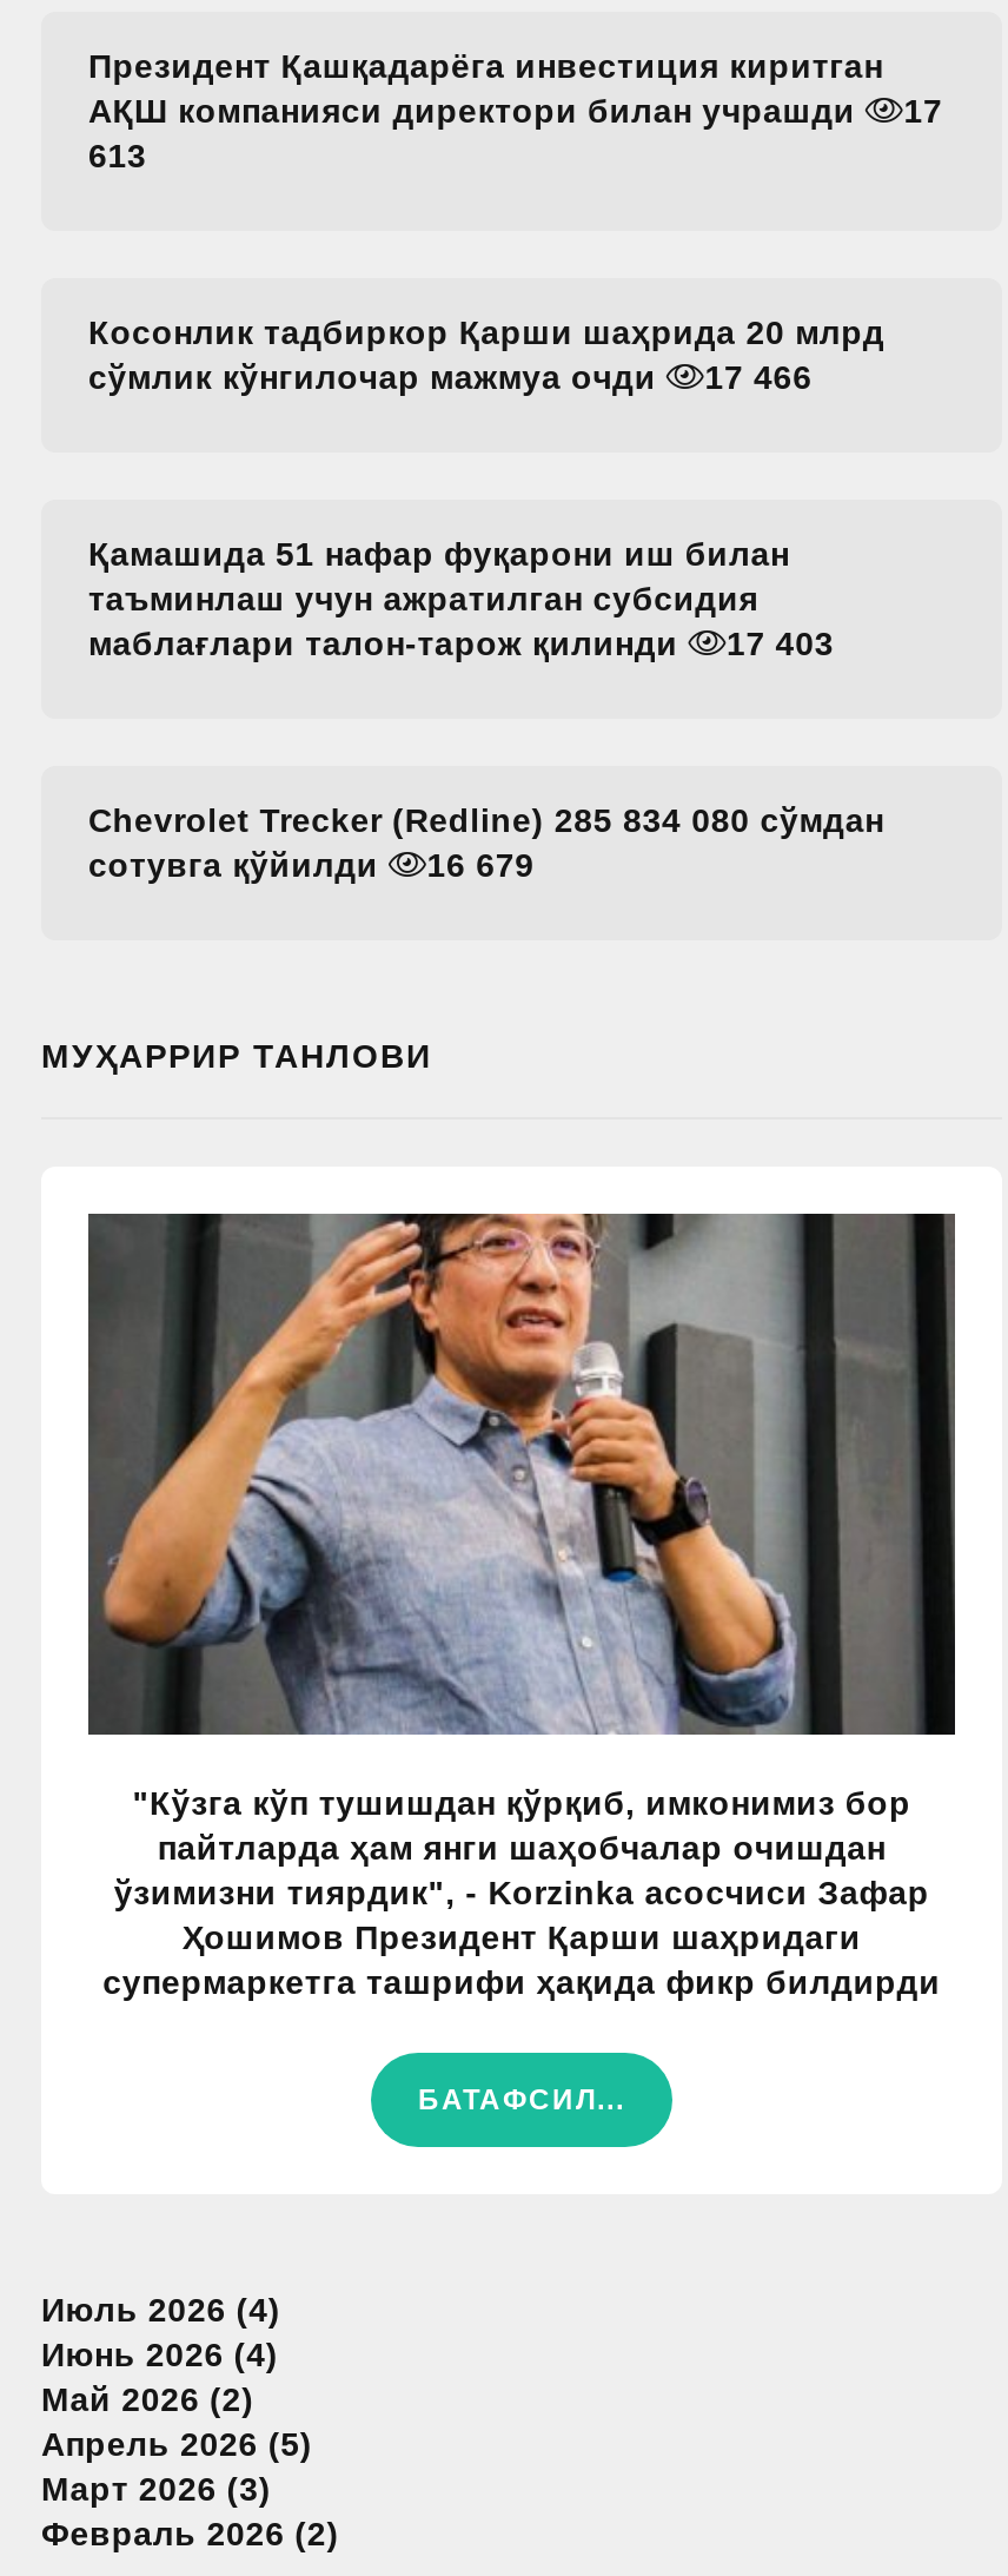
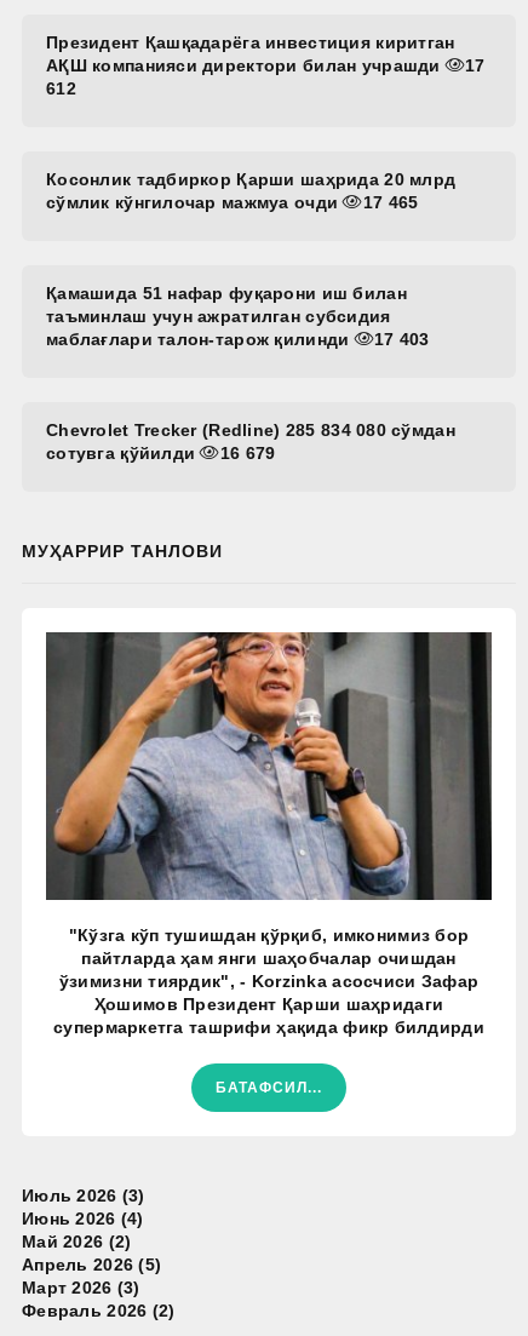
- 613
+ 612

- сўмлик кўнгилочар мажмуа очди 17 466
+ сўмлик кўнгилочар мажмуа очди 17 465

- Июль 2026 (4)
+ Июль 2026 (3)
